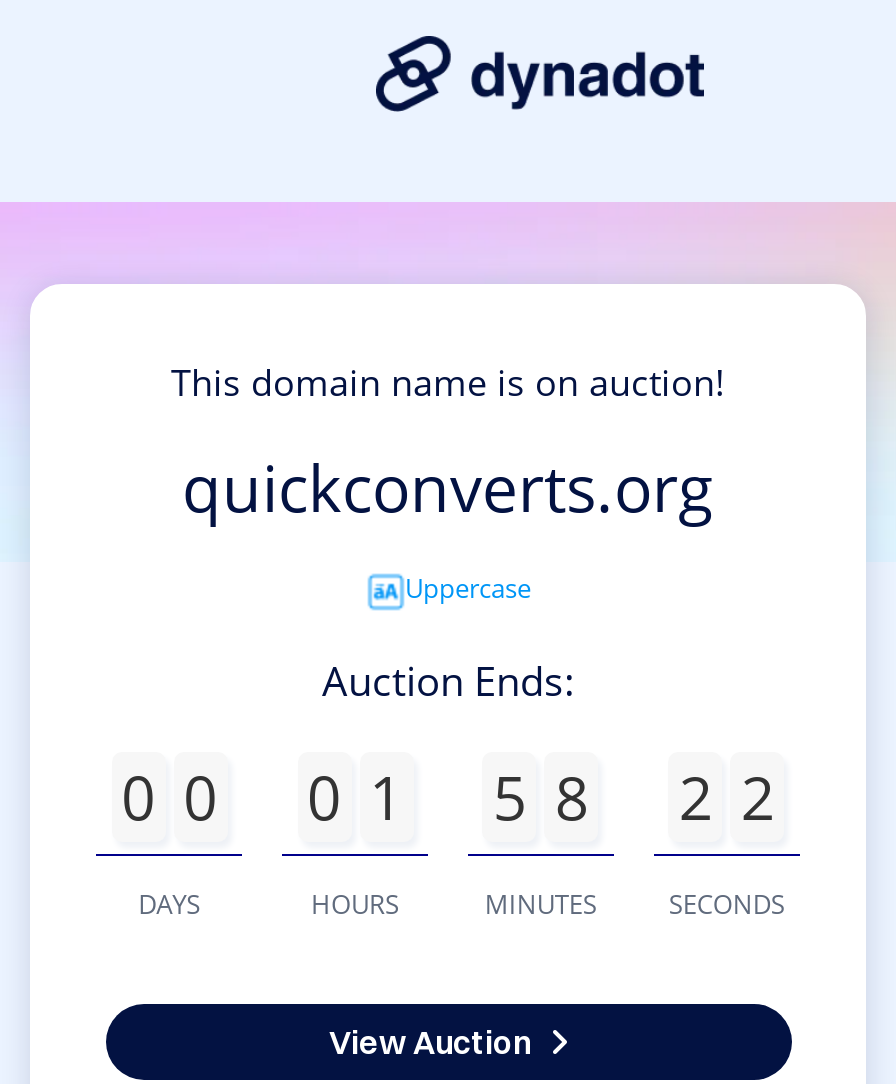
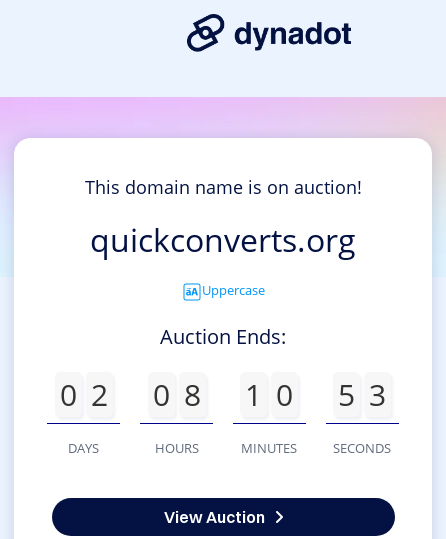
- 0 0
+ 0 2

- 0 1
+ 0 8

- 5 8
+ 1 0

- 2 2
+ 5 3
